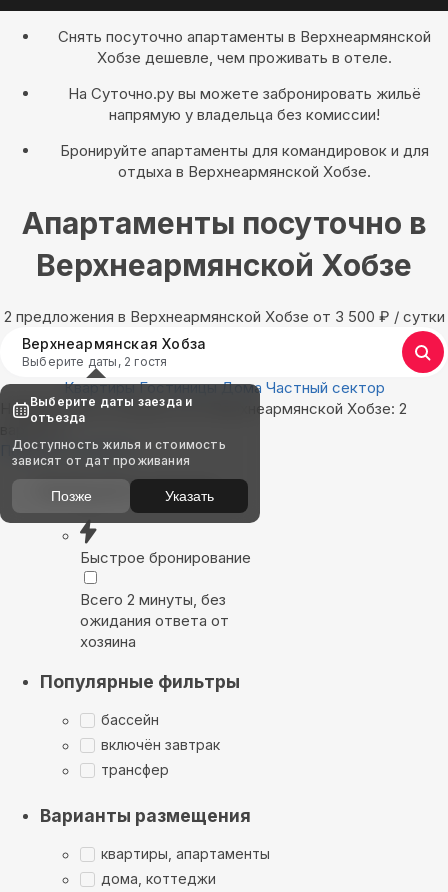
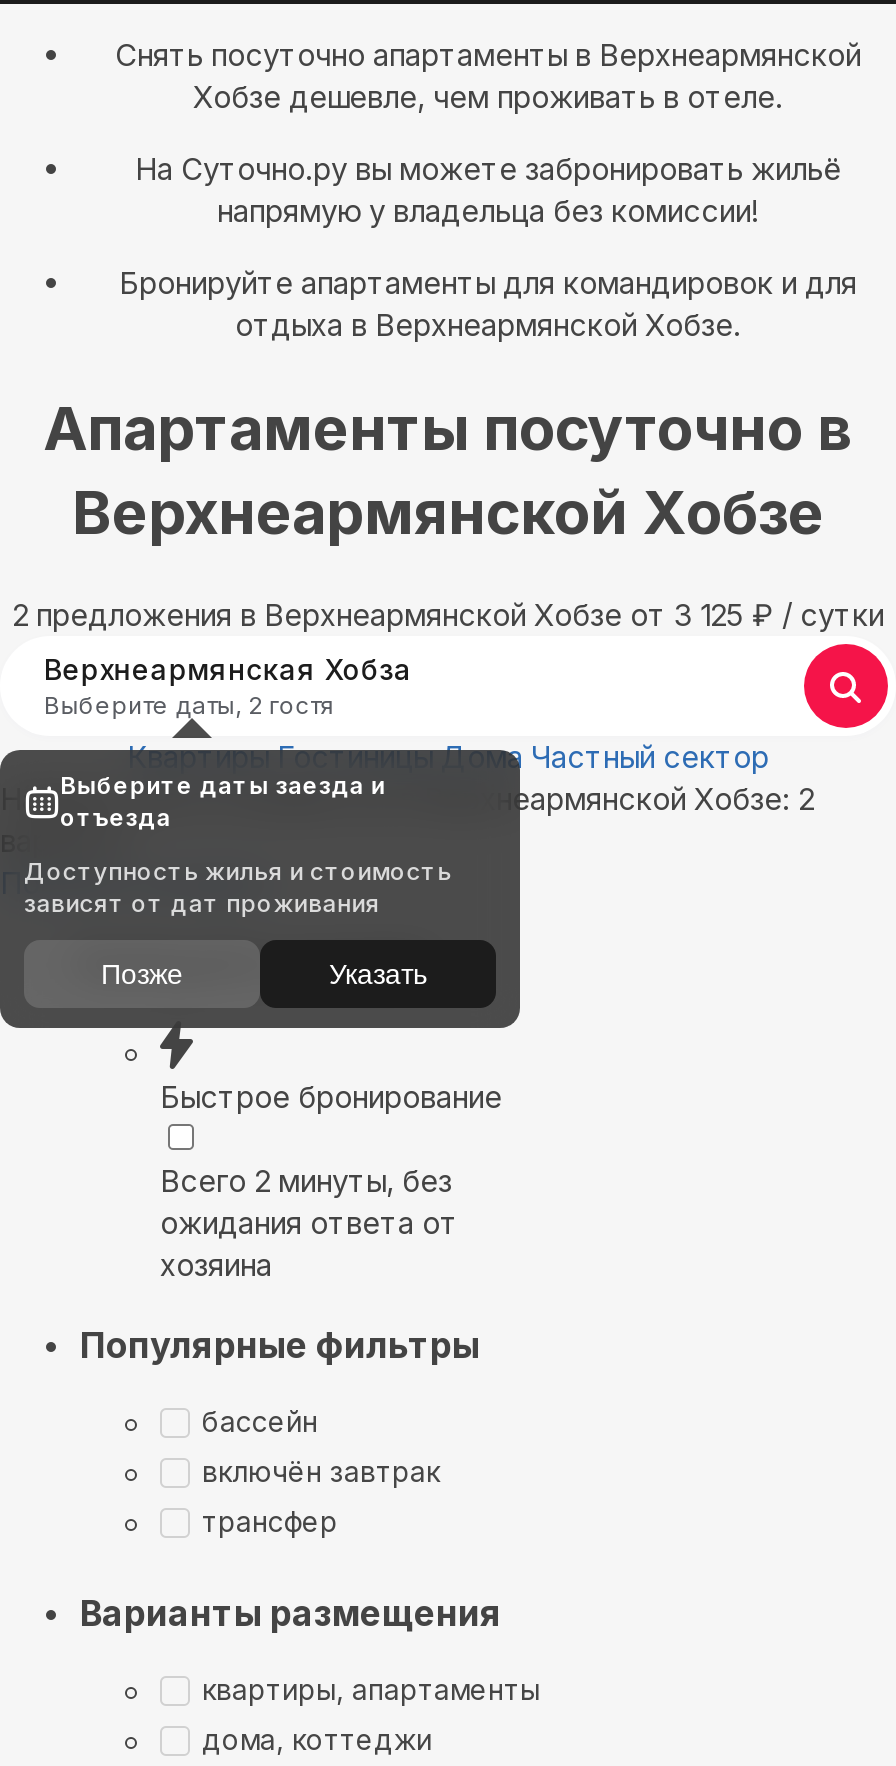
- 2 предложения в Верхнеармянской Хобзе oт 3 500 ₽ / сутки
+ 2 предложения в Верхнеармянской Хобзе oт 3 125 ₽ / сутки
